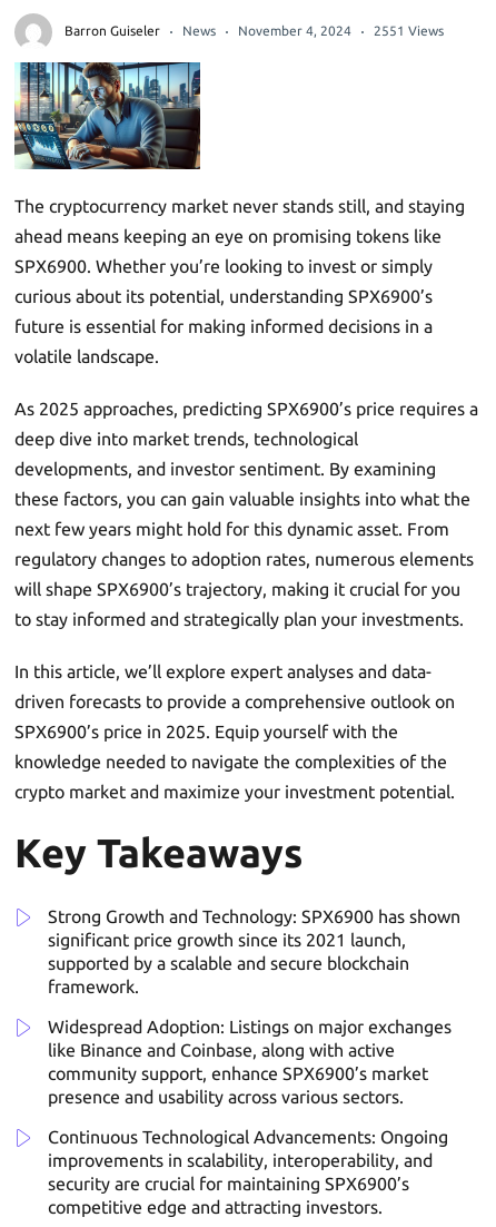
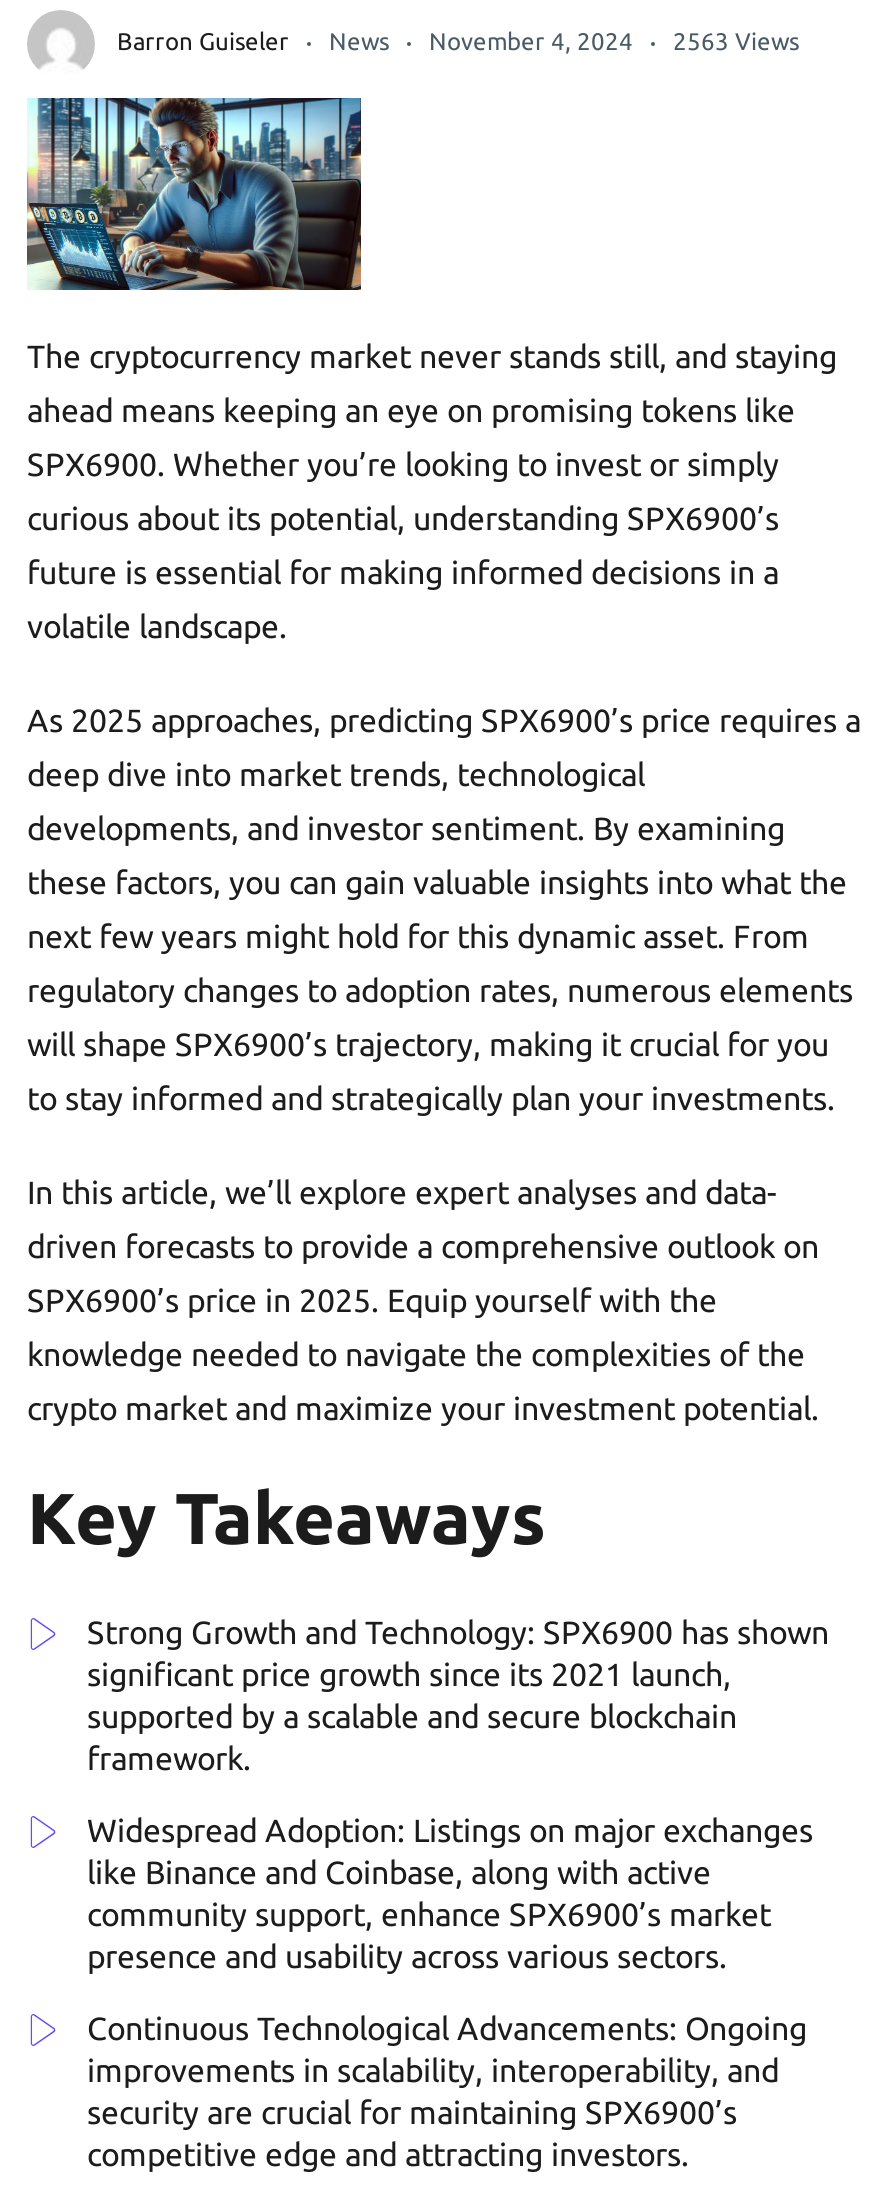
- Barron Guiseler News November 4, 2024 2551 Views
+ Barron Guiseler News November 4, 2024 2563 Views
